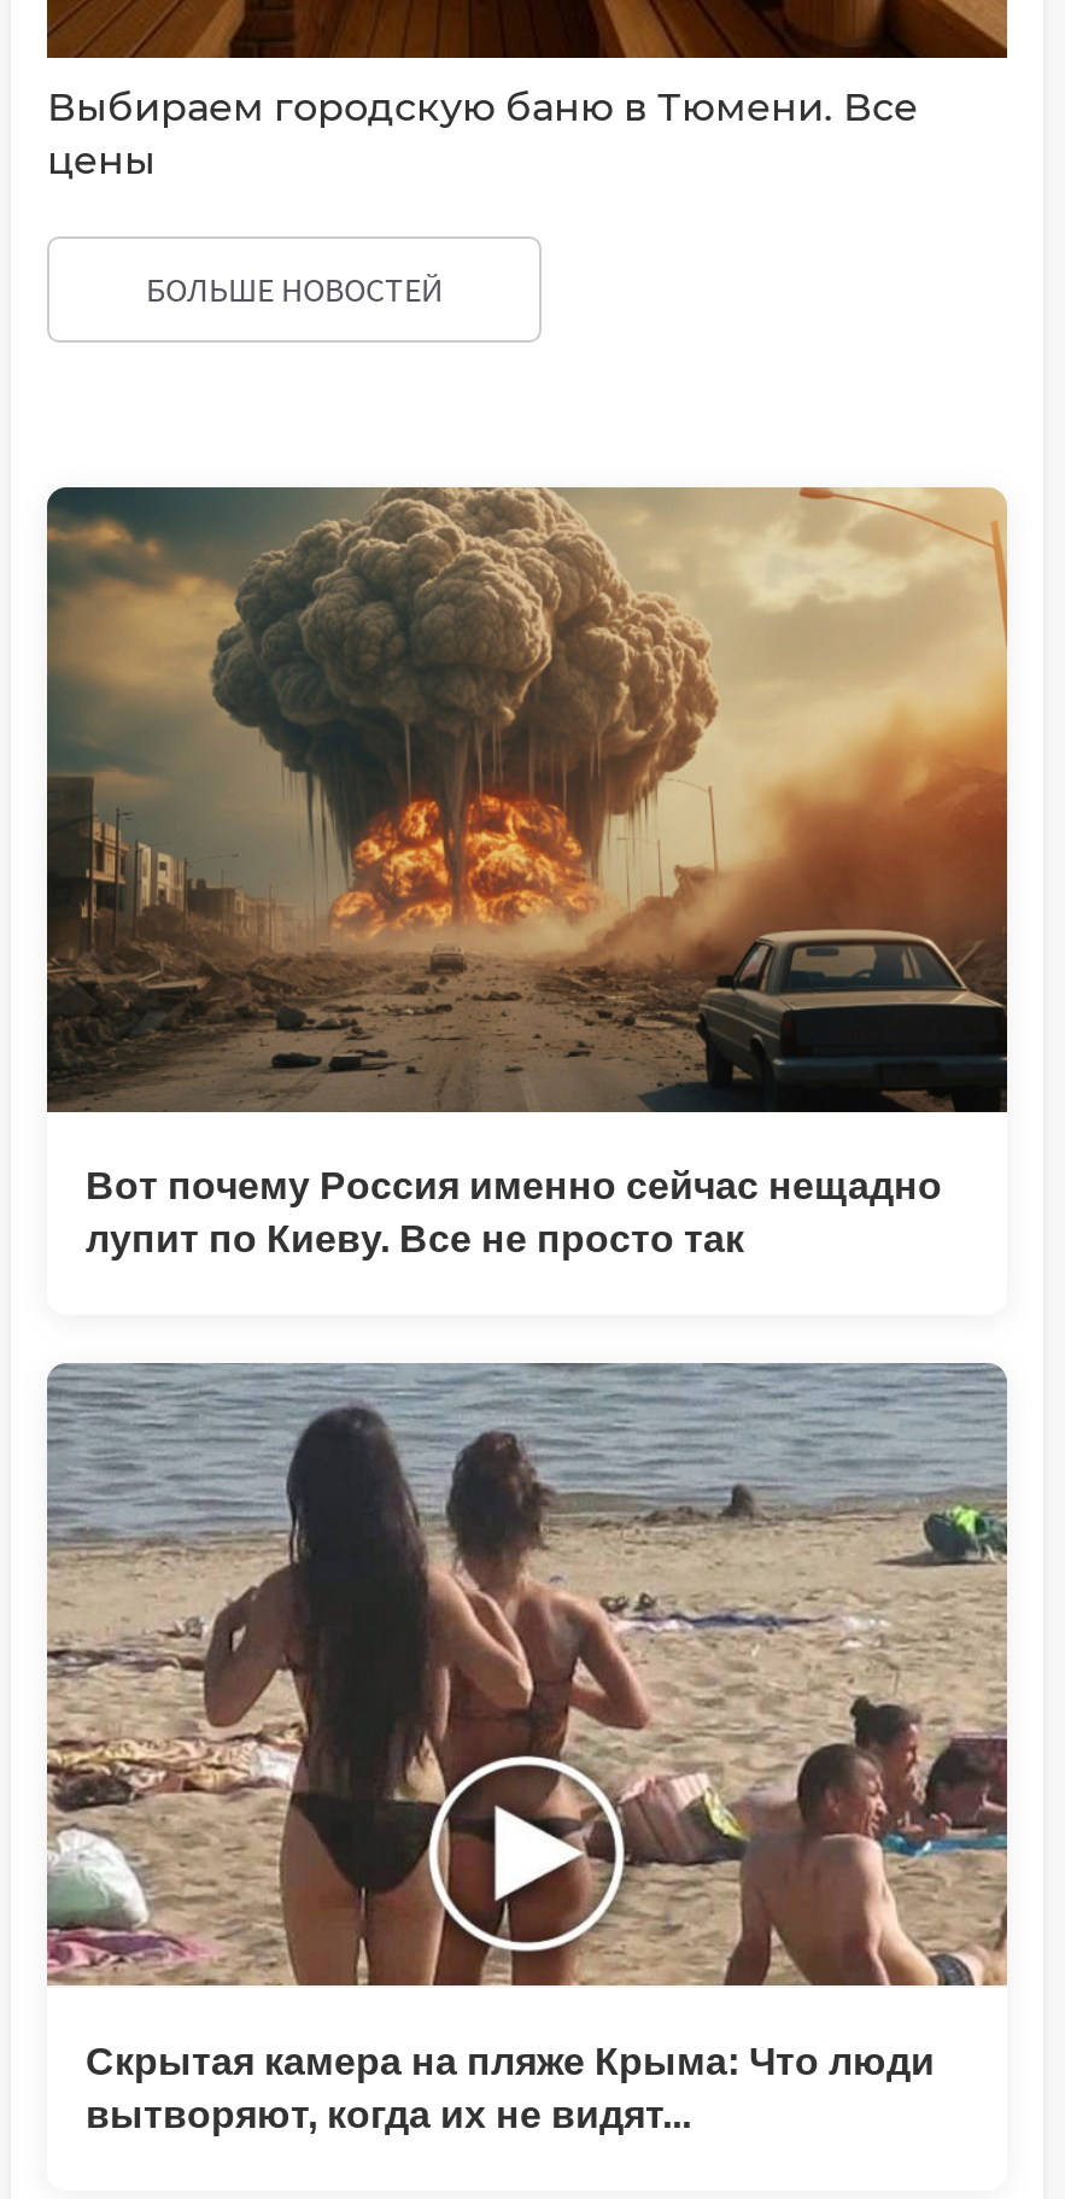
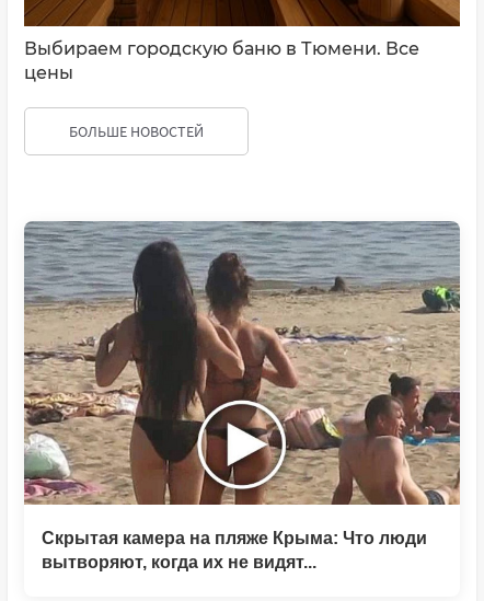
- [image]
- Вот почему Россия именно сейчас нещадно
- лупит по Киеву. Все не просто так
